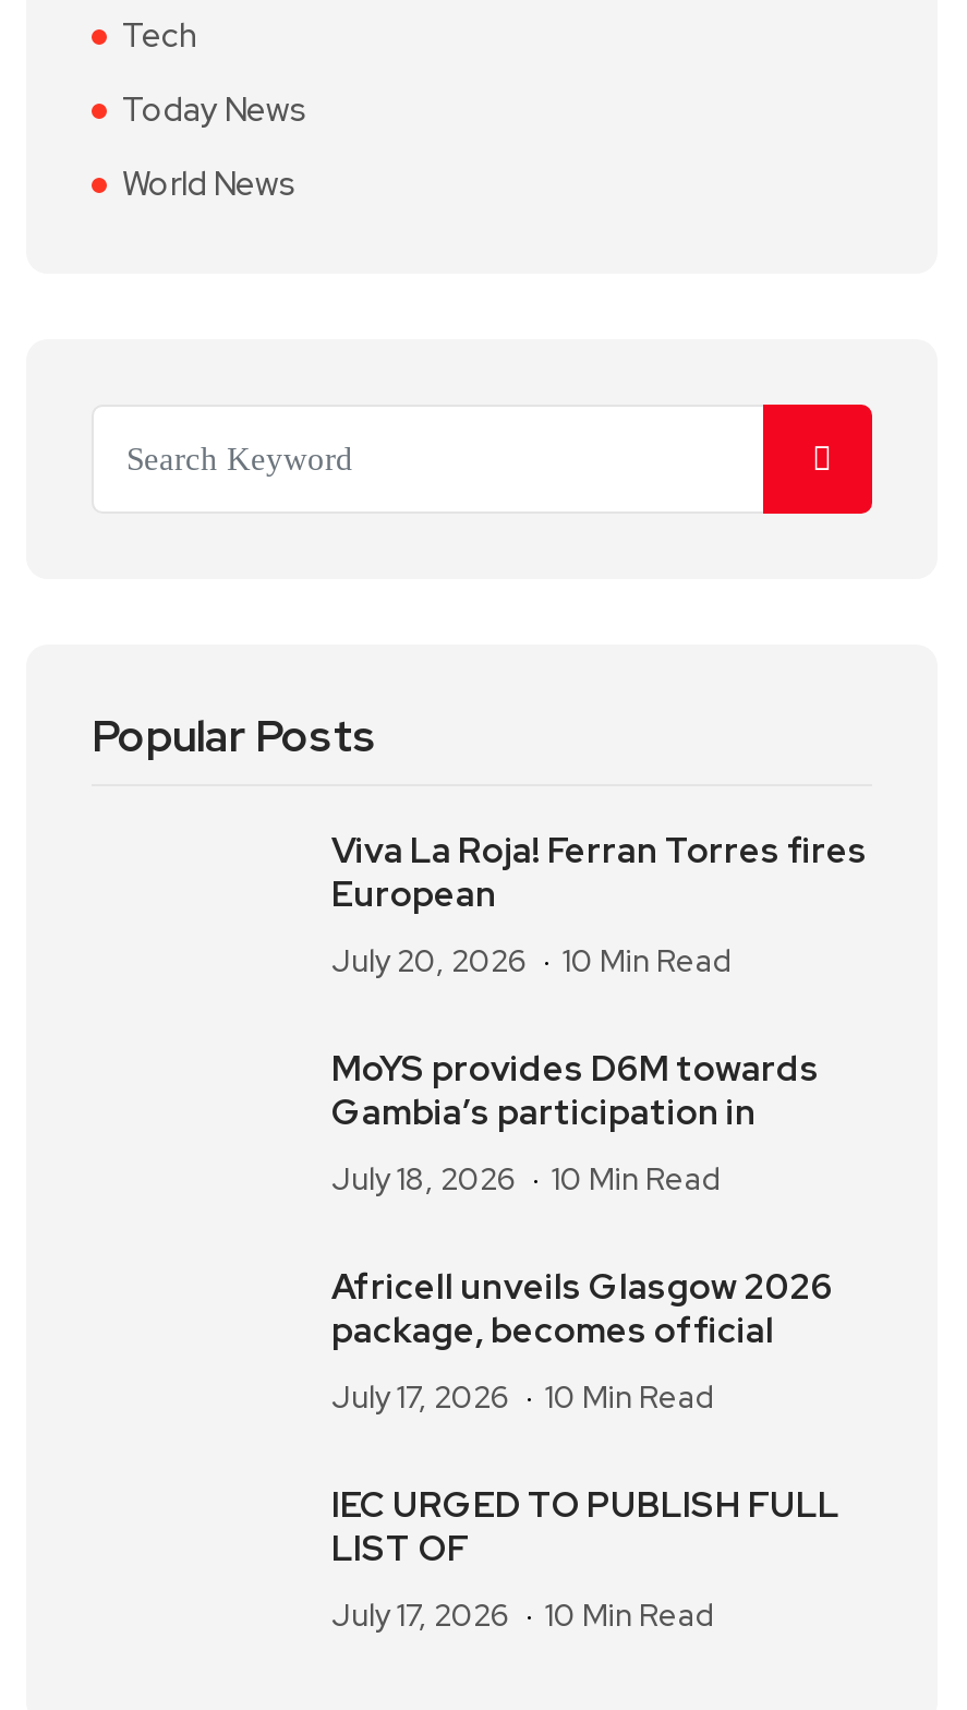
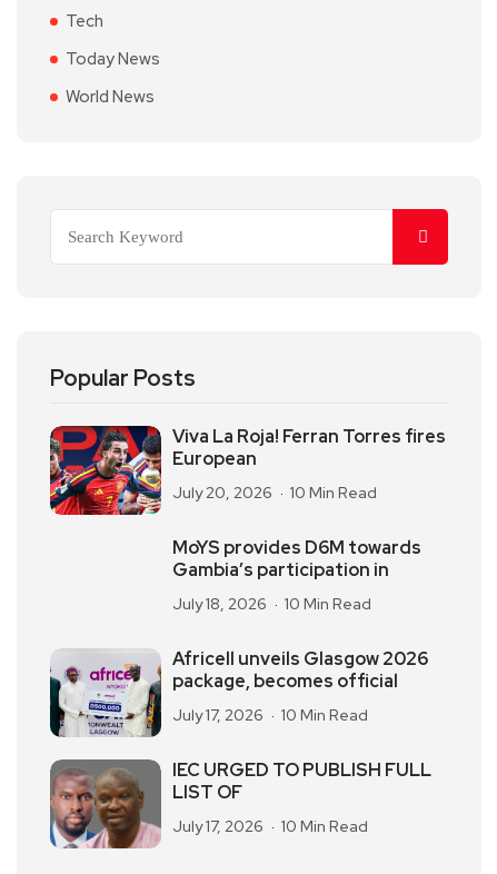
+ [image]

+ [image]

+ [image]
